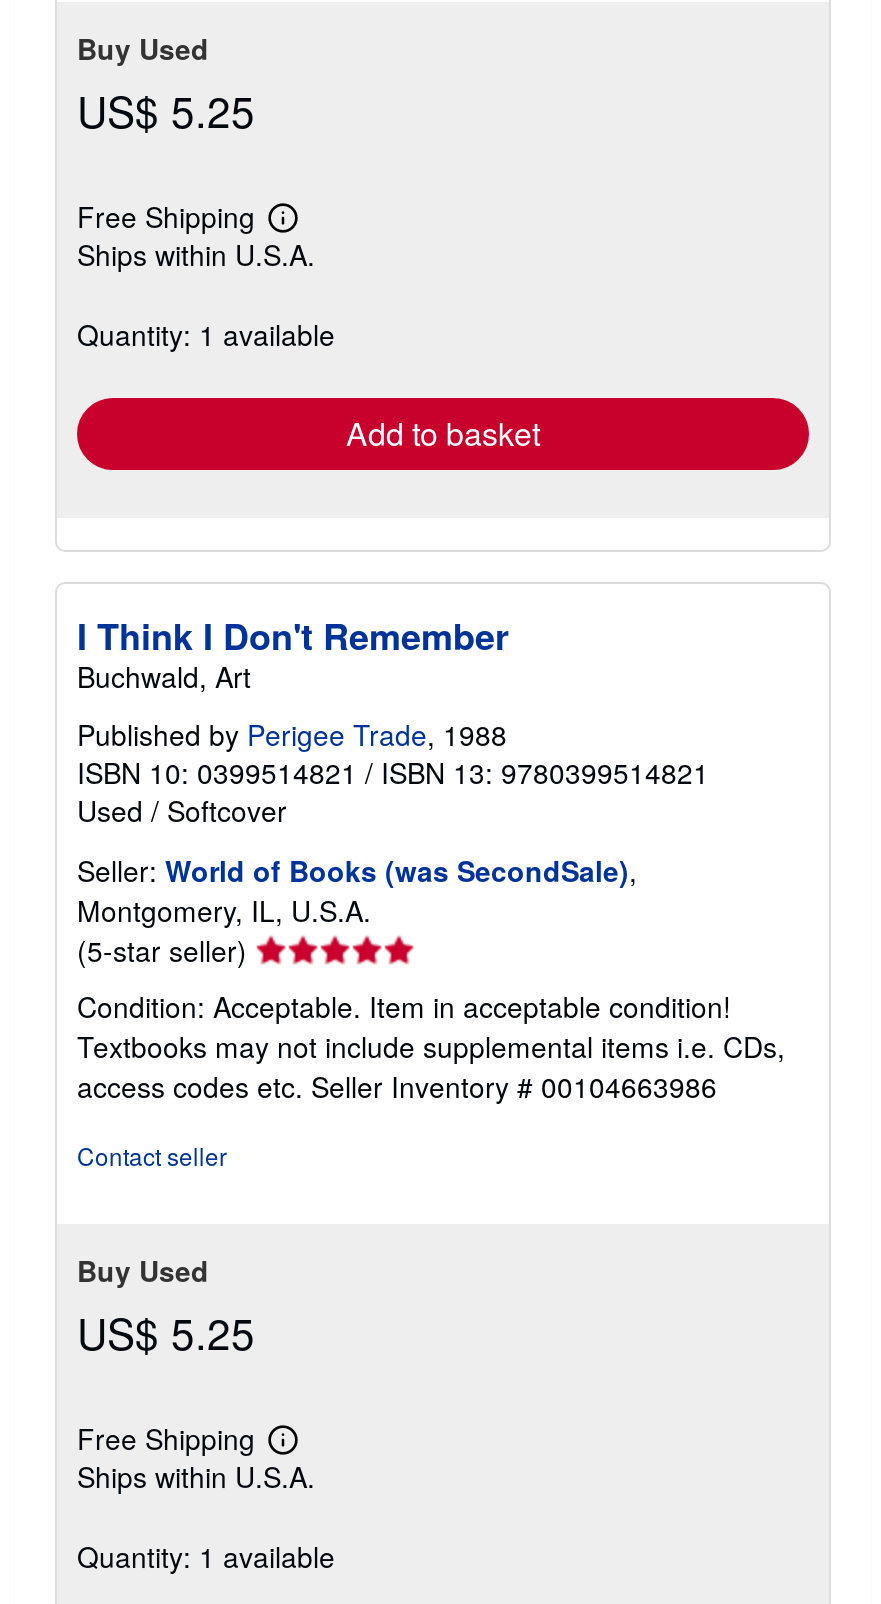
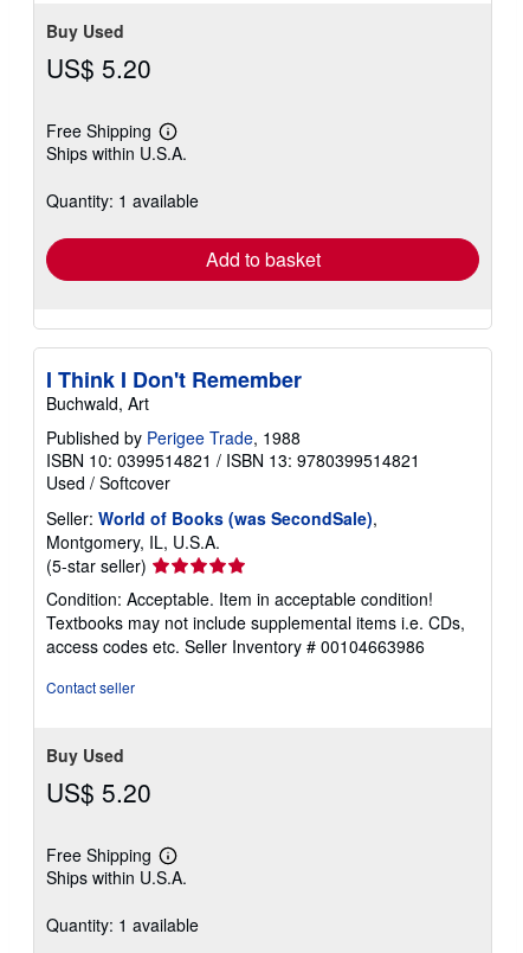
- US$ 5.25
+ US$ 5.20

- US$ 5.25
+ US$ 5.20
